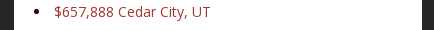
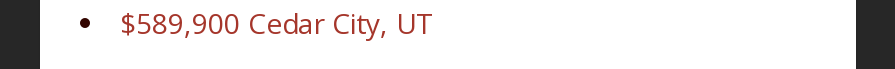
- $657,888 Cedar City, UT
+ $589,900 Cedar City, UT
